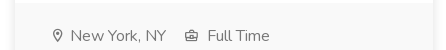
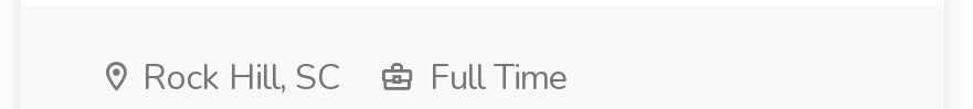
- New York, NY
+ Rock Hill, SC
